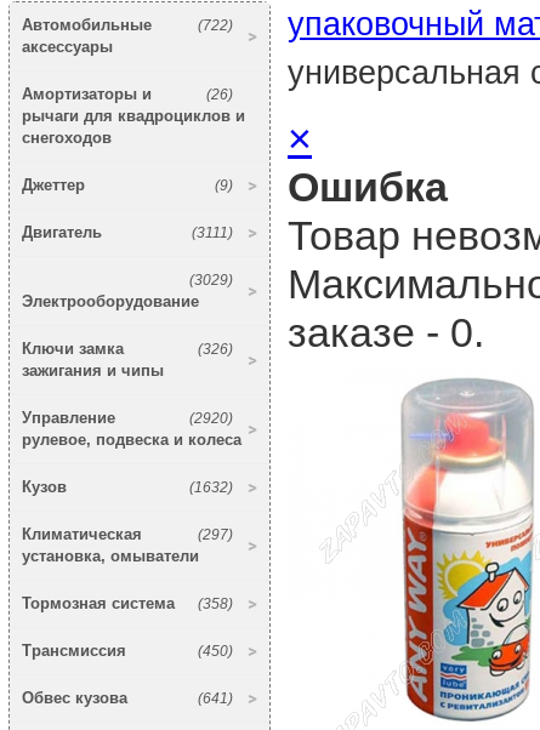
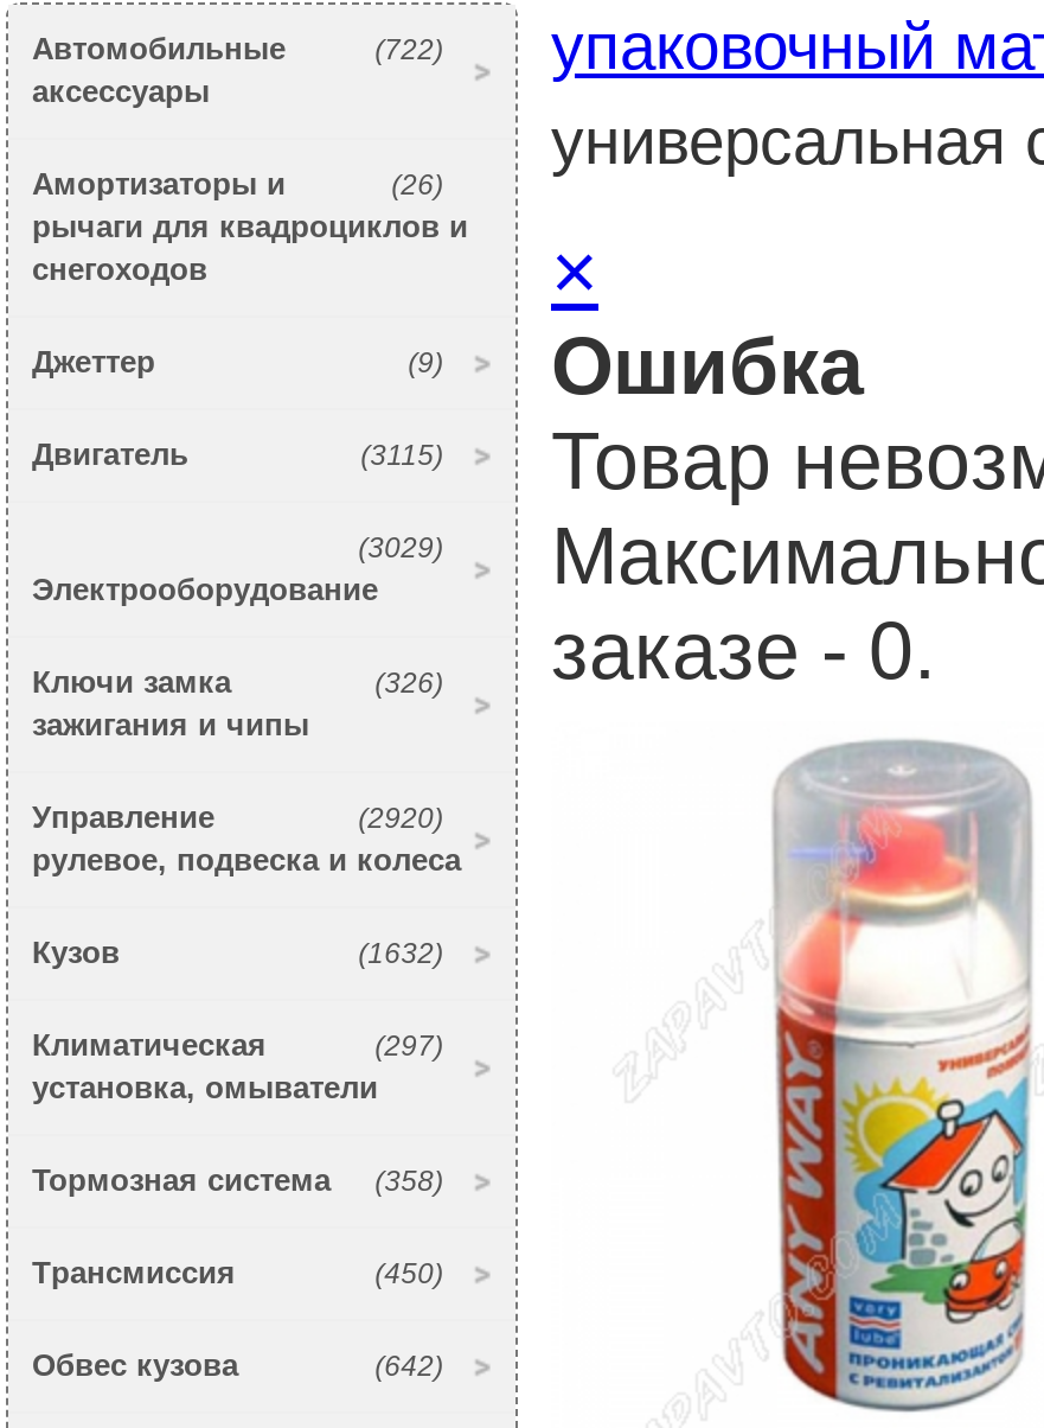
- (3111)
+ (3115)

- (641)
+ (642)
